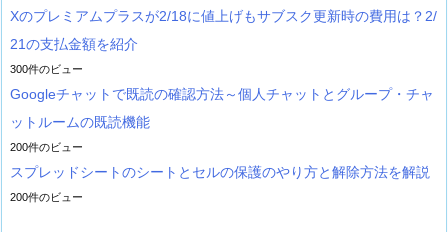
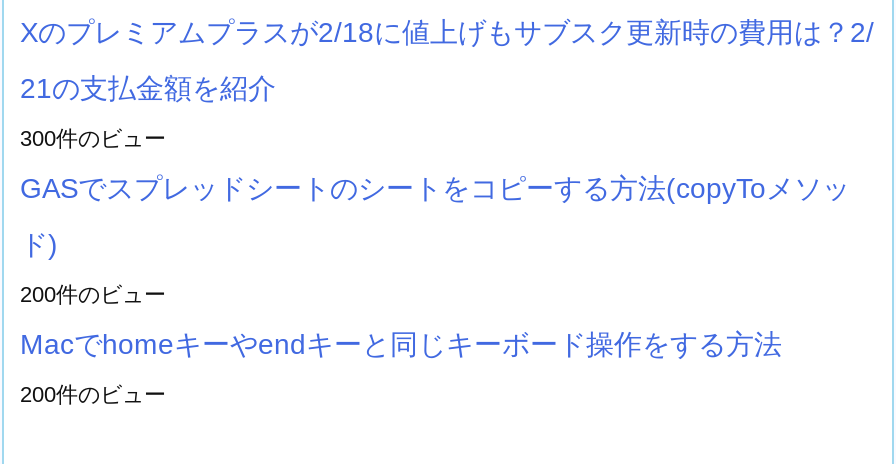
- Googleチャットで既読の確認方法～個人チャットとグループ・チャ
+ GASでスプレッドシートのシートをコピーする方法(copyToメソッ

- ットルームの既読機能
+ ド)

- スプレッドシートのシートとセルの保護のやり方と解除方法を解説
+ Macでhomeキーやendキーと同じキーボード操作をする方法
